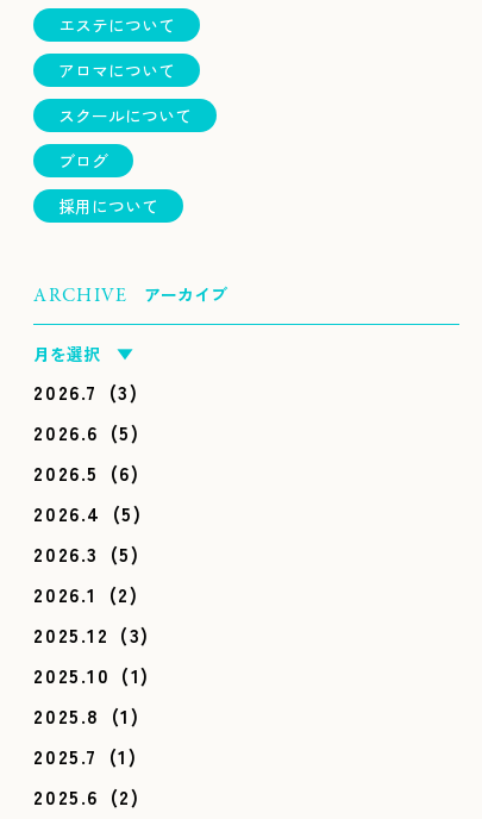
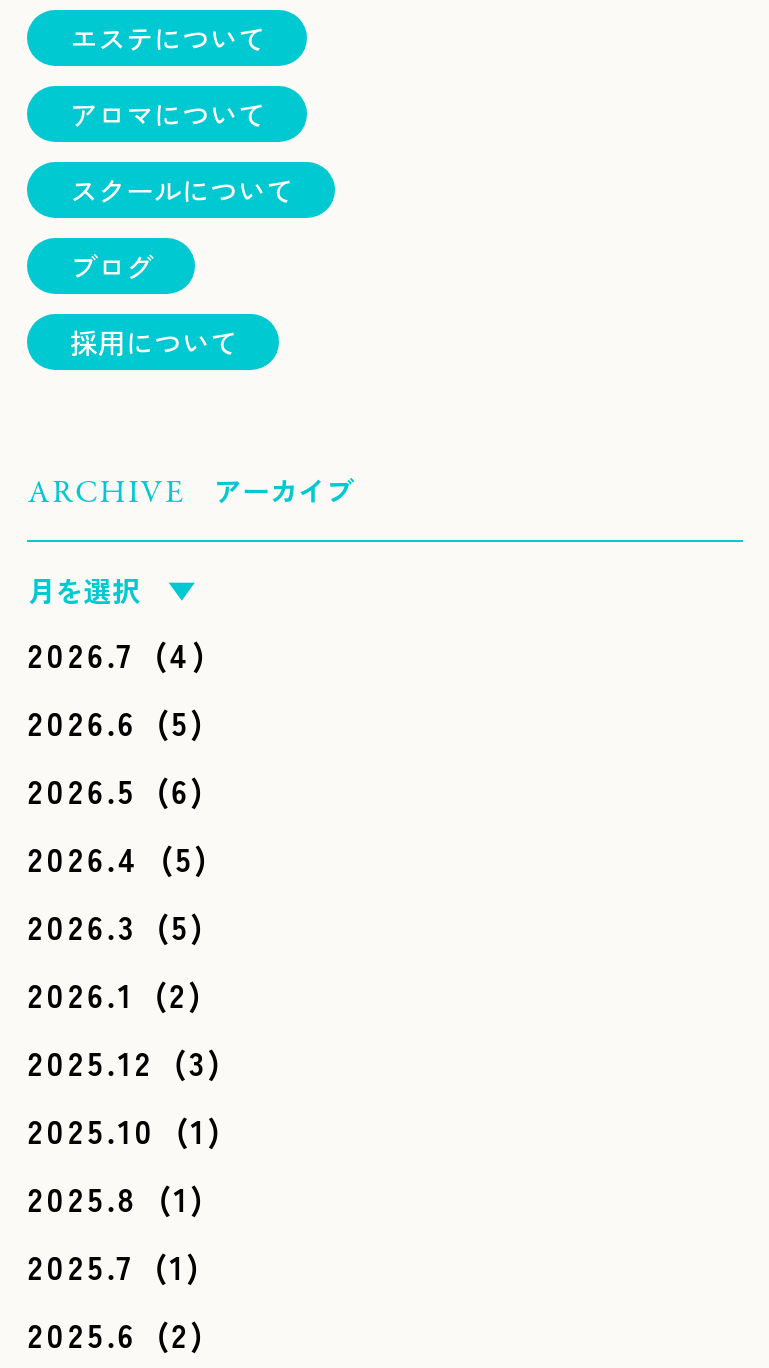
- 2026.7 (3)
+ 2026.7 (4)
